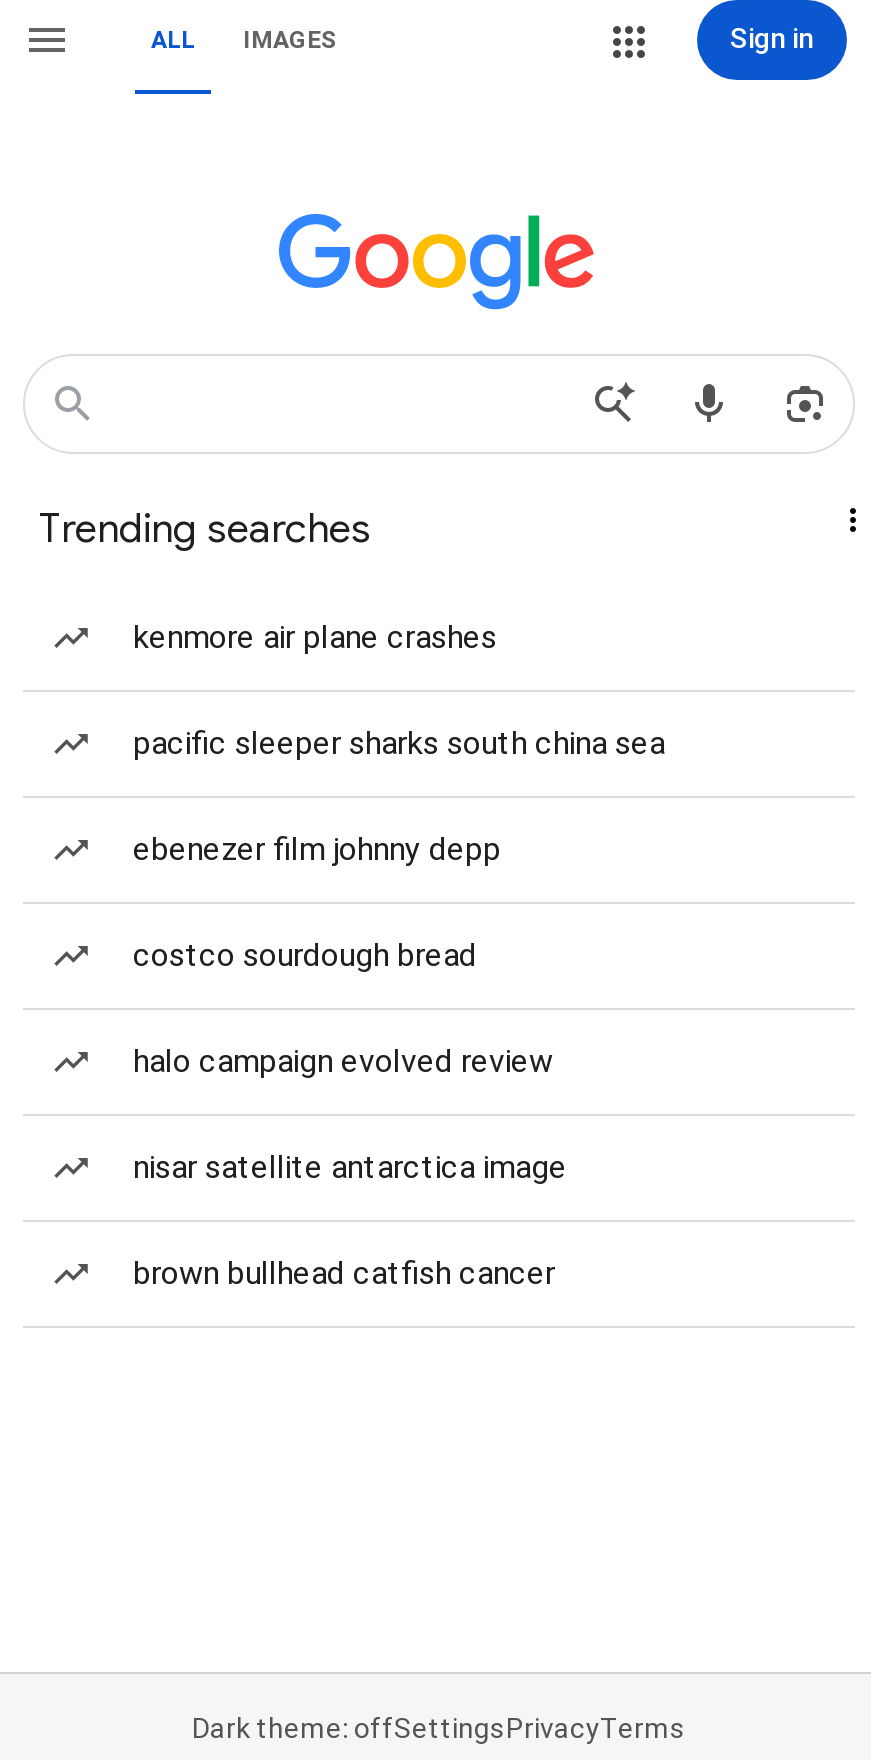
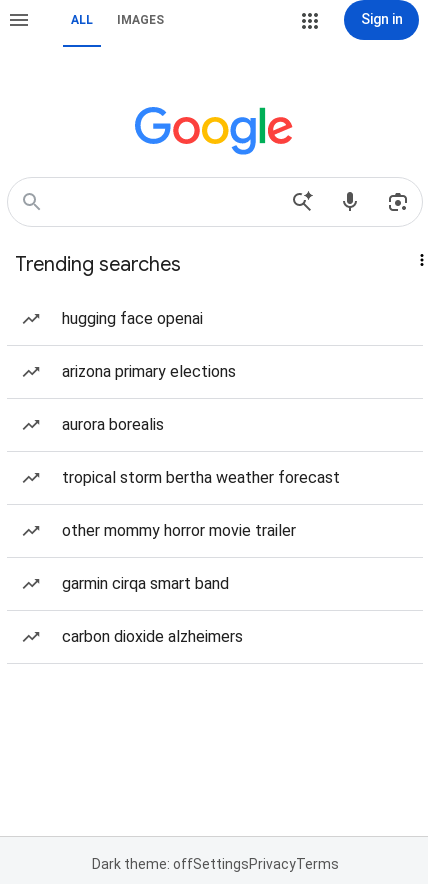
- kenmore air plane crashes
+ hugging face openai

- pacific sleeper sharks south china sea
+ arizona primary elections

- ebenezer film johnny depp
+ aurora borealis

- costco sourdough bread
+ tropical storm bertha weather forecast

- halo campaign evolved review
+ other mommy horror movie trailer

- nisar satellite antarctica image
+ garmin cirqa smart band

- brown bullhead catfish cancer
+ carbon dioxide alzheimers
